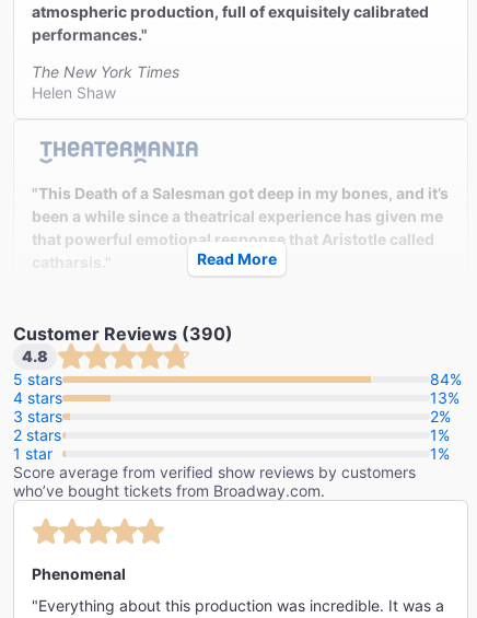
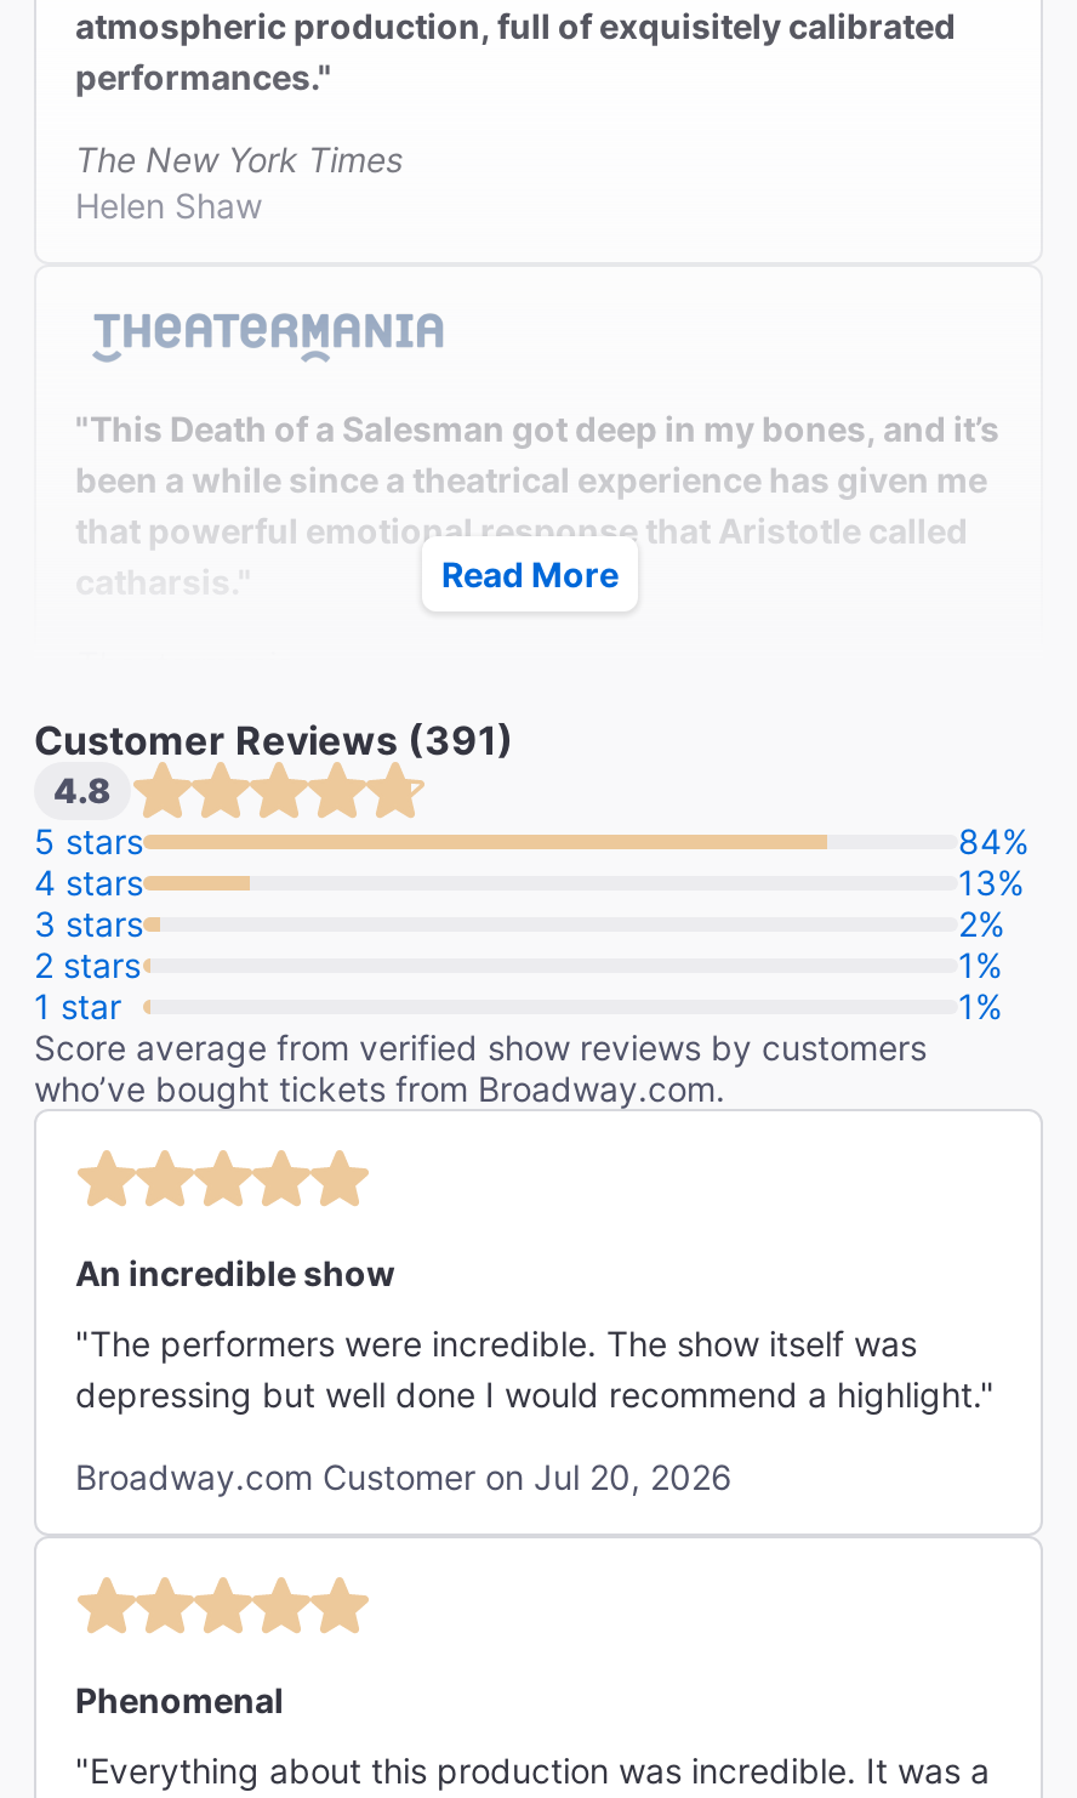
- Customer Reviews (390)
+ Customer Reviews (391)

+ An incredible show
+ "The performers were incredible. The show itself was
+ depressing but well done I would recommend a highlight."
+ Broadway.com Customer on Jul 20, 2026
